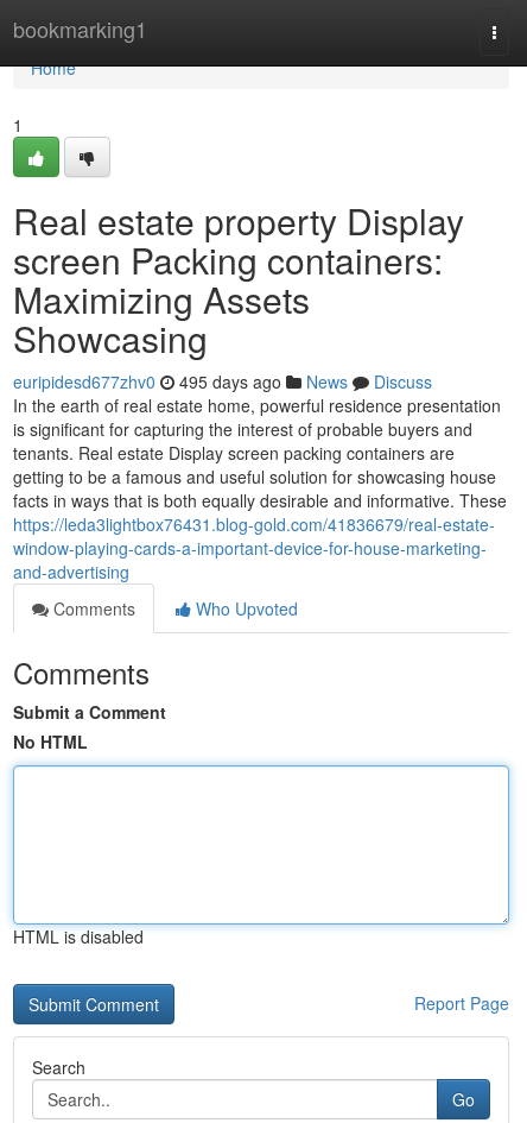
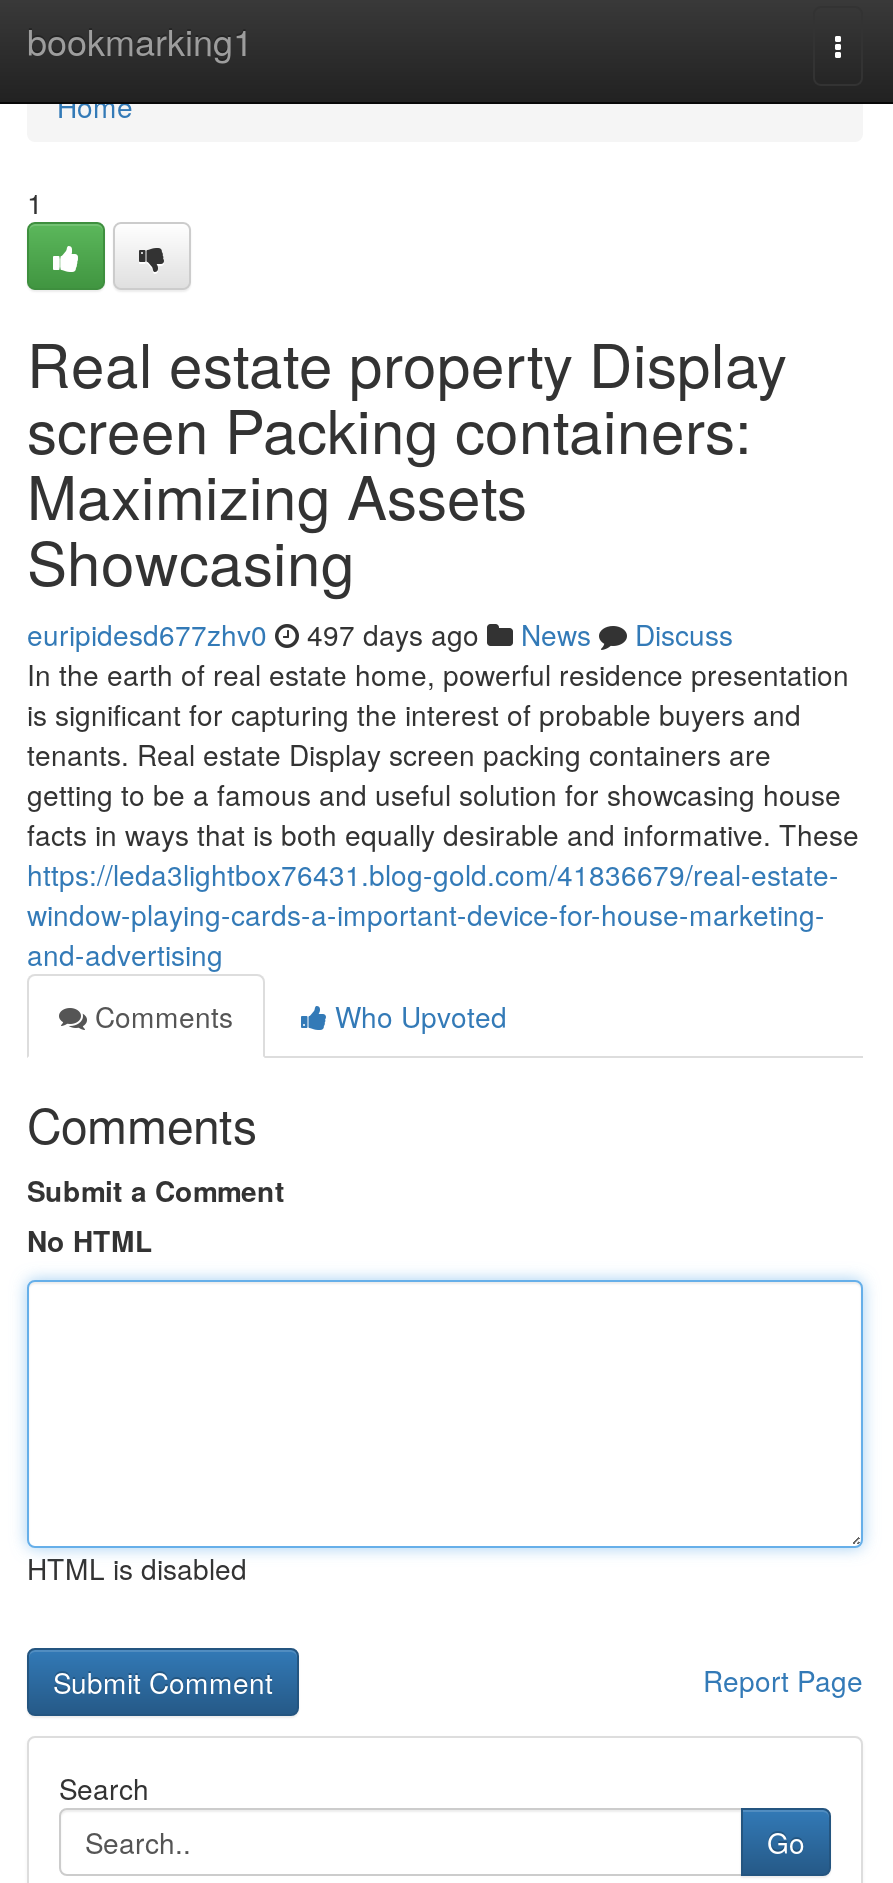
- euripidesd677zhv0 495 days ago News Discuss
+ euripidesd677zhv0 497 days ago News Discuss
